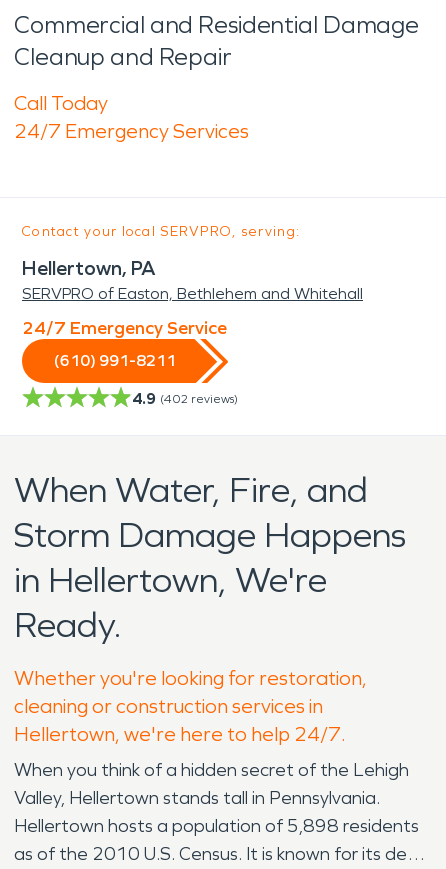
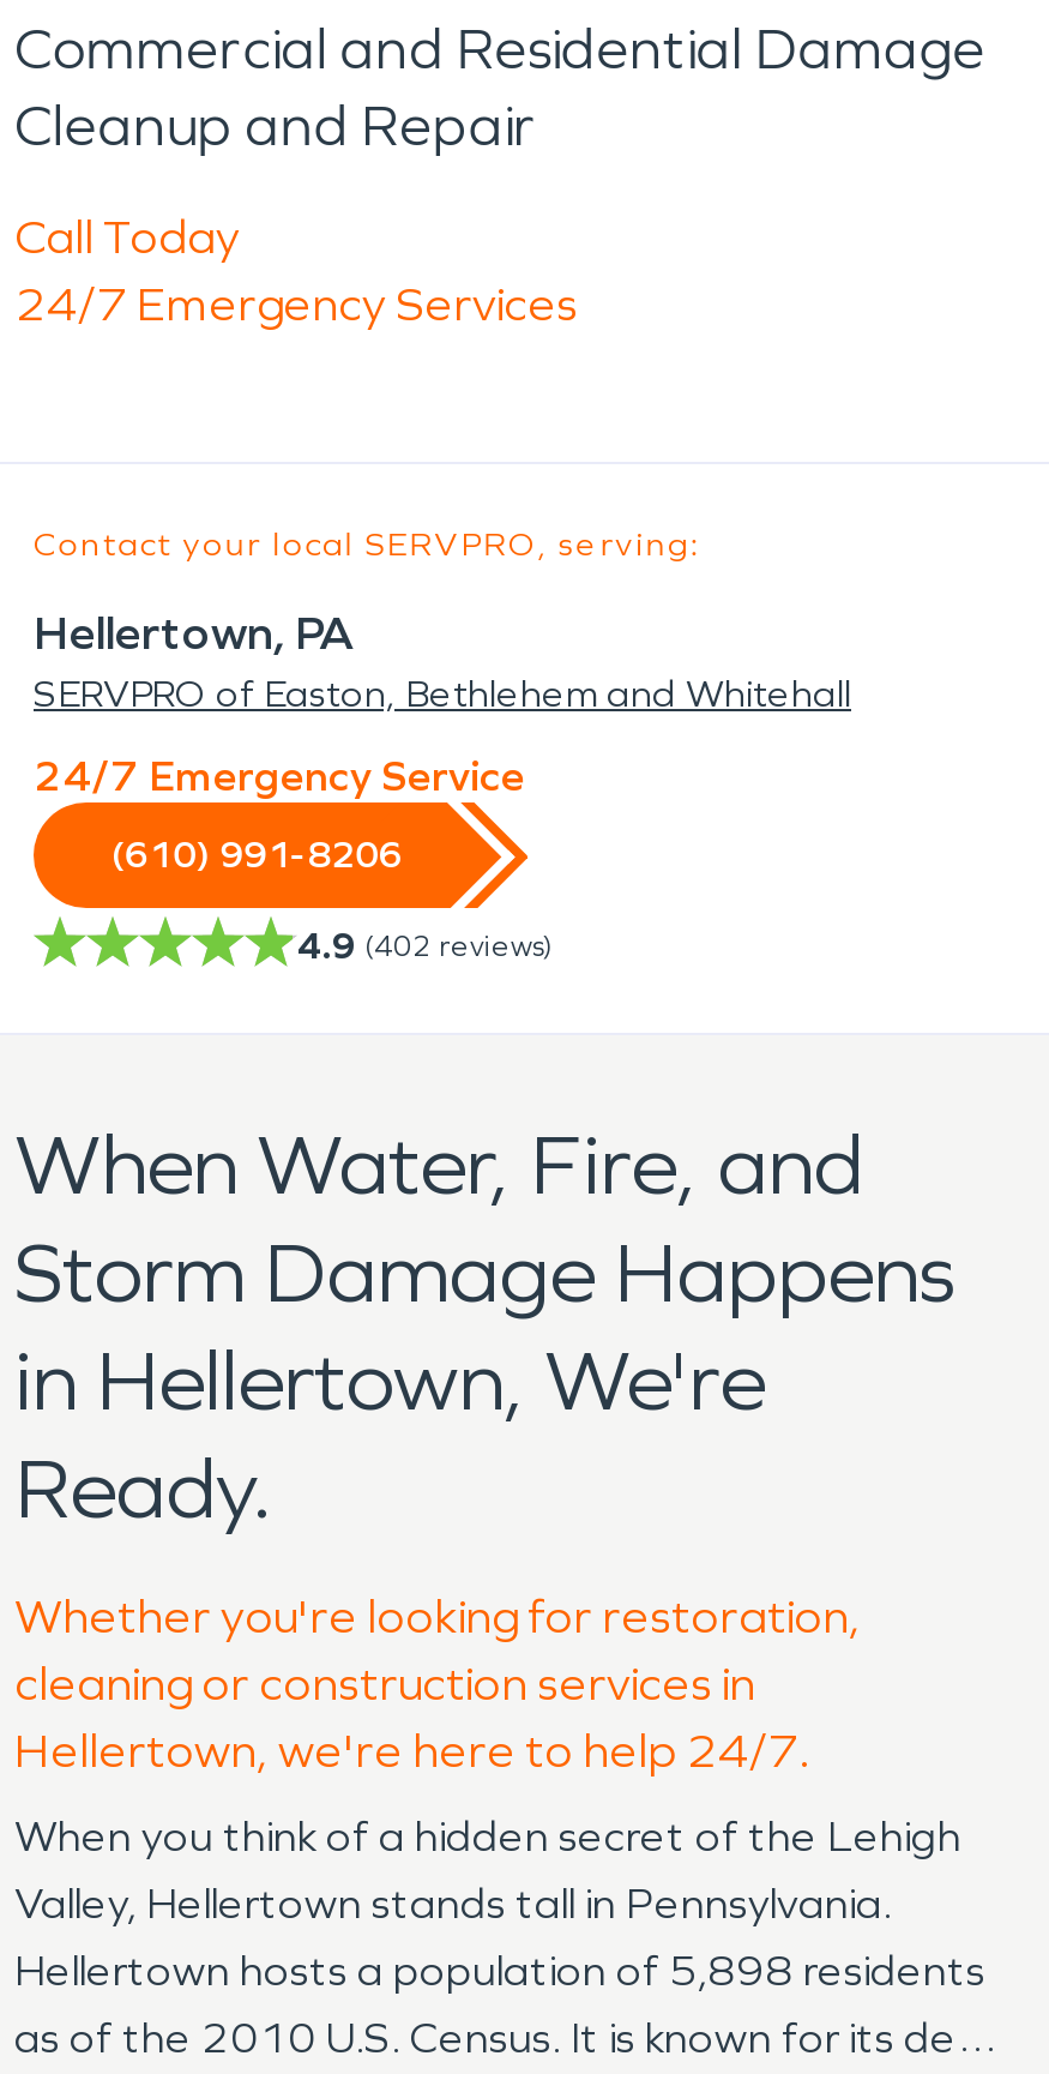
- (610) 991-8211
+ (610) 991-8206
